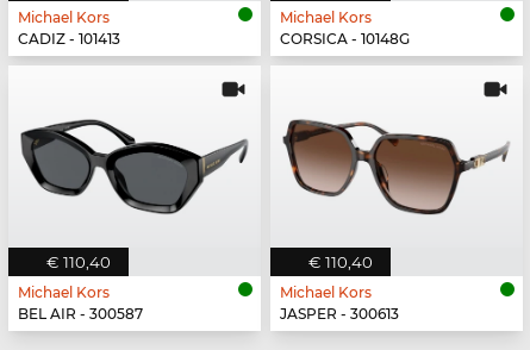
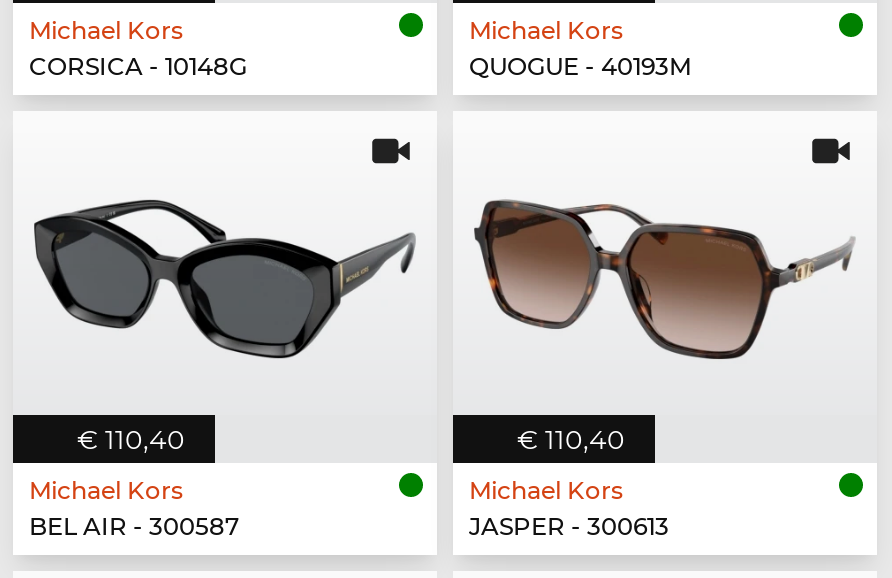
- CADIZ - 101413
+ CORSICA - 10148G

- CORSICA - 10148G
+ QUOGUE - 40193M
